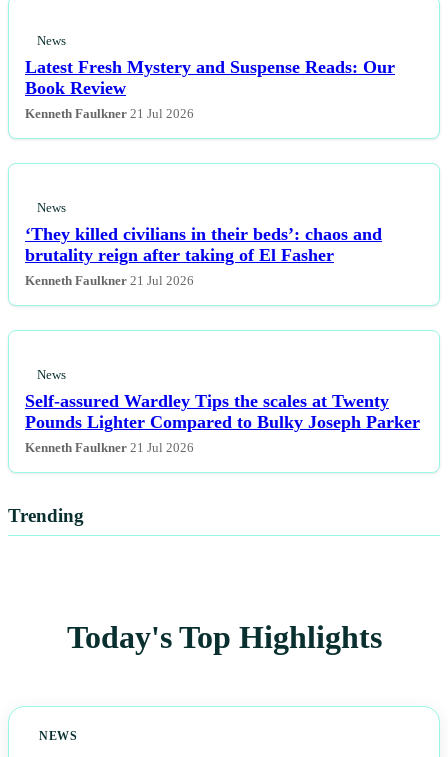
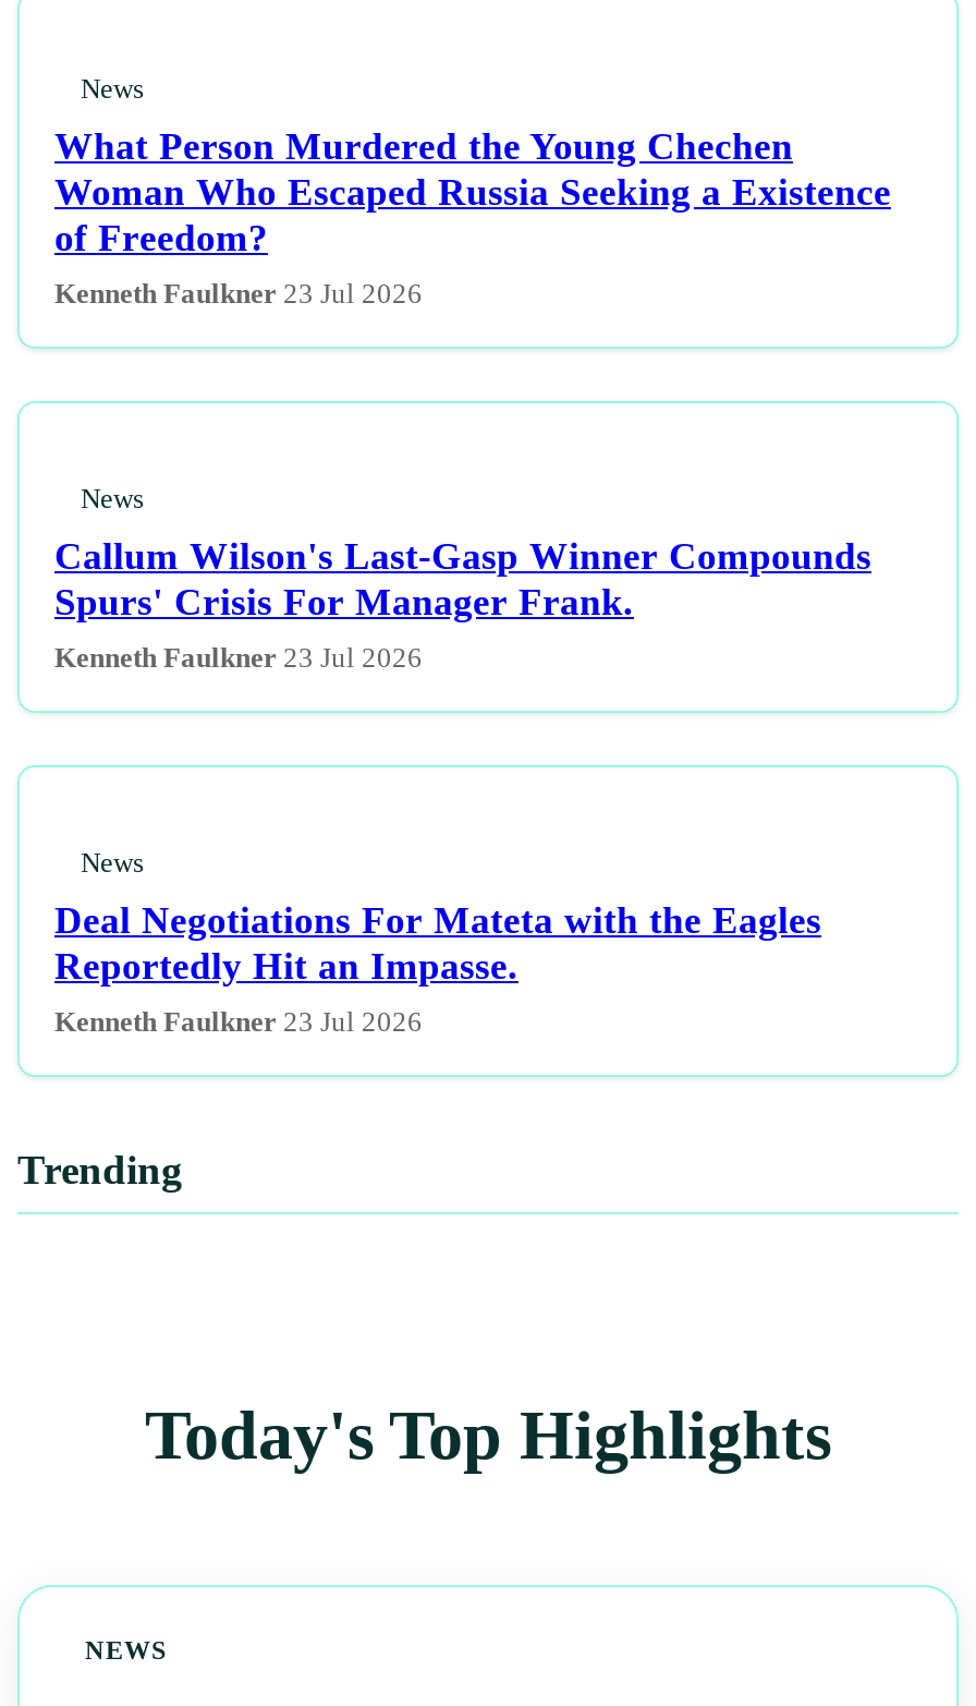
- Latest Fresh Mystery and Suspense Reads: Our
- Book Review
- Kenneth Faulkner 21 Jul 2026
+ What Person Murdered the Young Chechen
+ Woman Who Escaped Russia Seeking a Existence
+ of Freedom?
+ Kenneth Faulkner 23 Jul 2026

- ‘They killed civilians in their beds’: chaos and
- brutality reign after taking of El Fasher
- Kenneth Faulkner 21 Jul 2026
+ Callum Wilson's Last-Gasp Winner Compounds
+ Spurs' Crisis For Manager Frank.
+ Kenneth Faulkner 23 Jul 2026

- Self-assured Wardley Tips the scales at Twenty
- Pounds Lighter Compared to Bulky Joseph Parker
- Kenneth Faulkner 21 Jul 2026
+ Deal Negotiations For Mateta with the Eagles
+ Reportedly Hit an Impasse.
+ Kenneth Faulkner 23 Jul 2026
